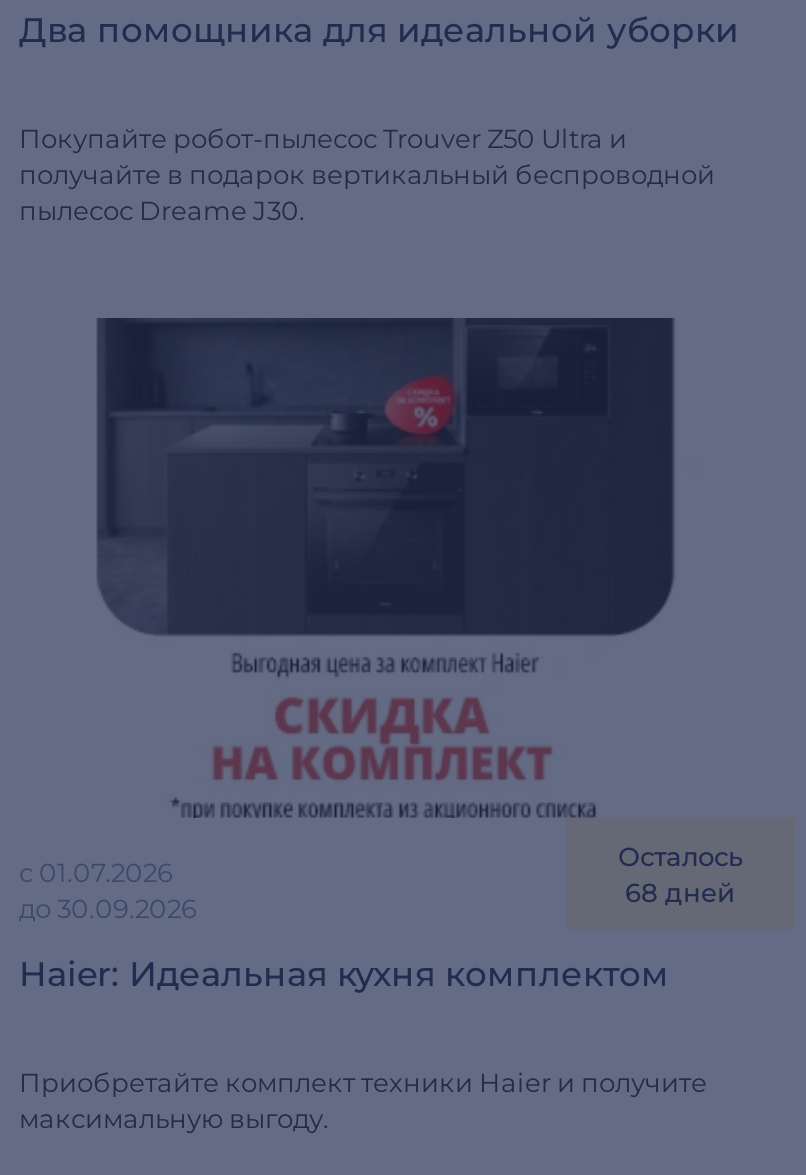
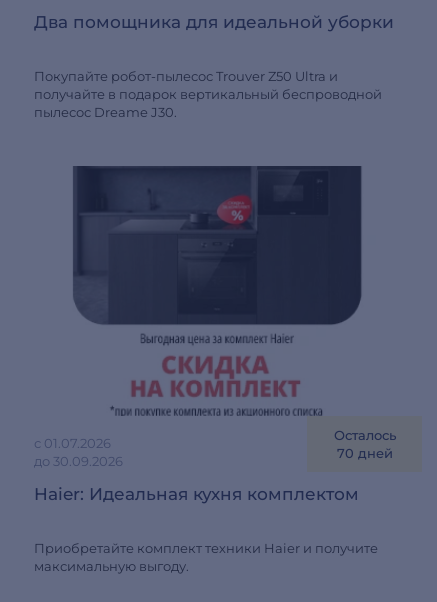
- 68 дней
+ 70 дней
